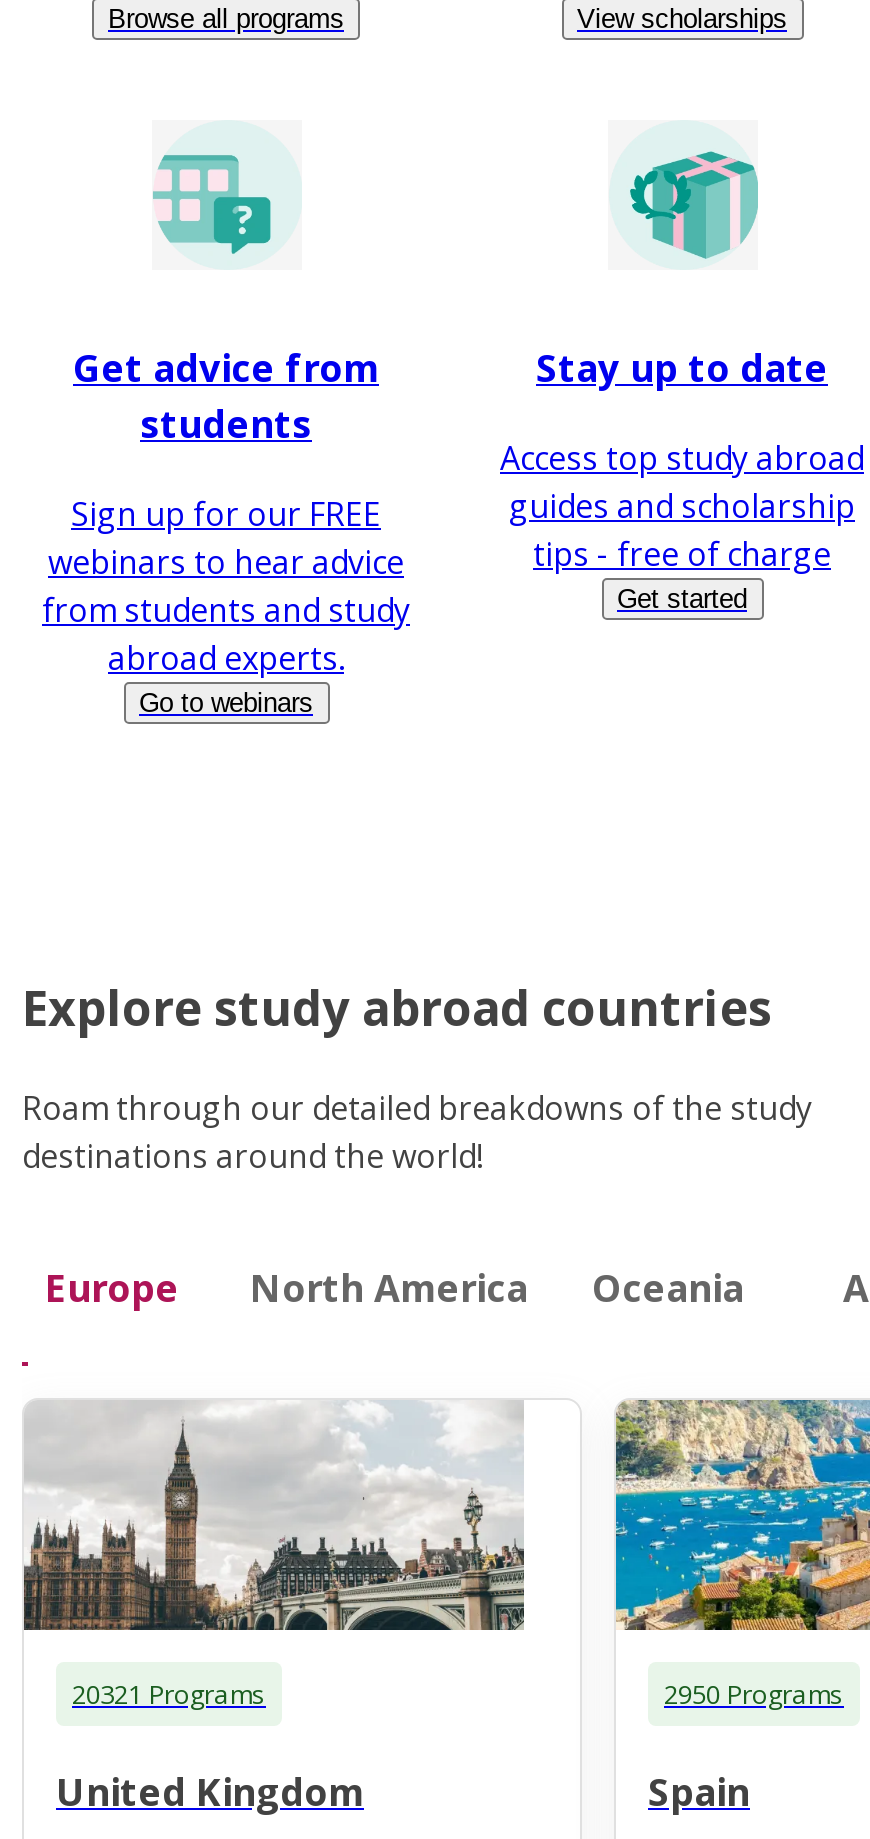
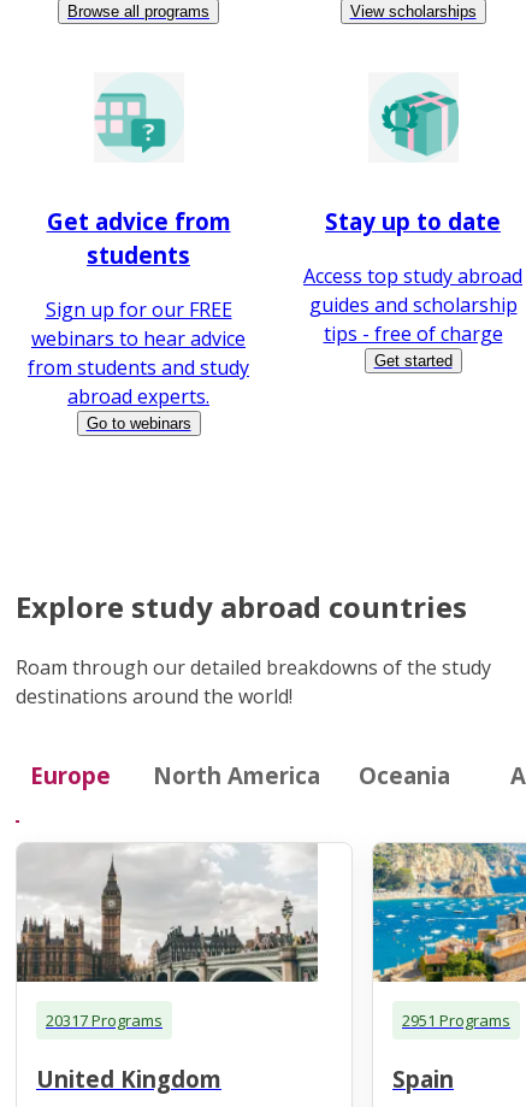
- 20321 Programs
+ 20317 Programs

- 2950 Programs
+ 2951 Programs
